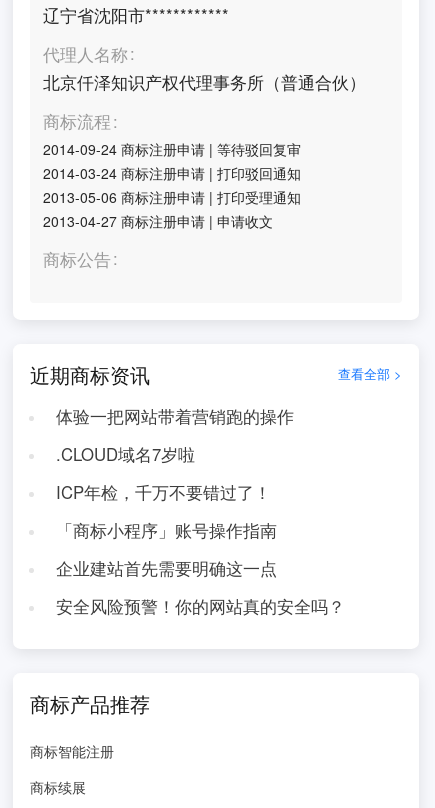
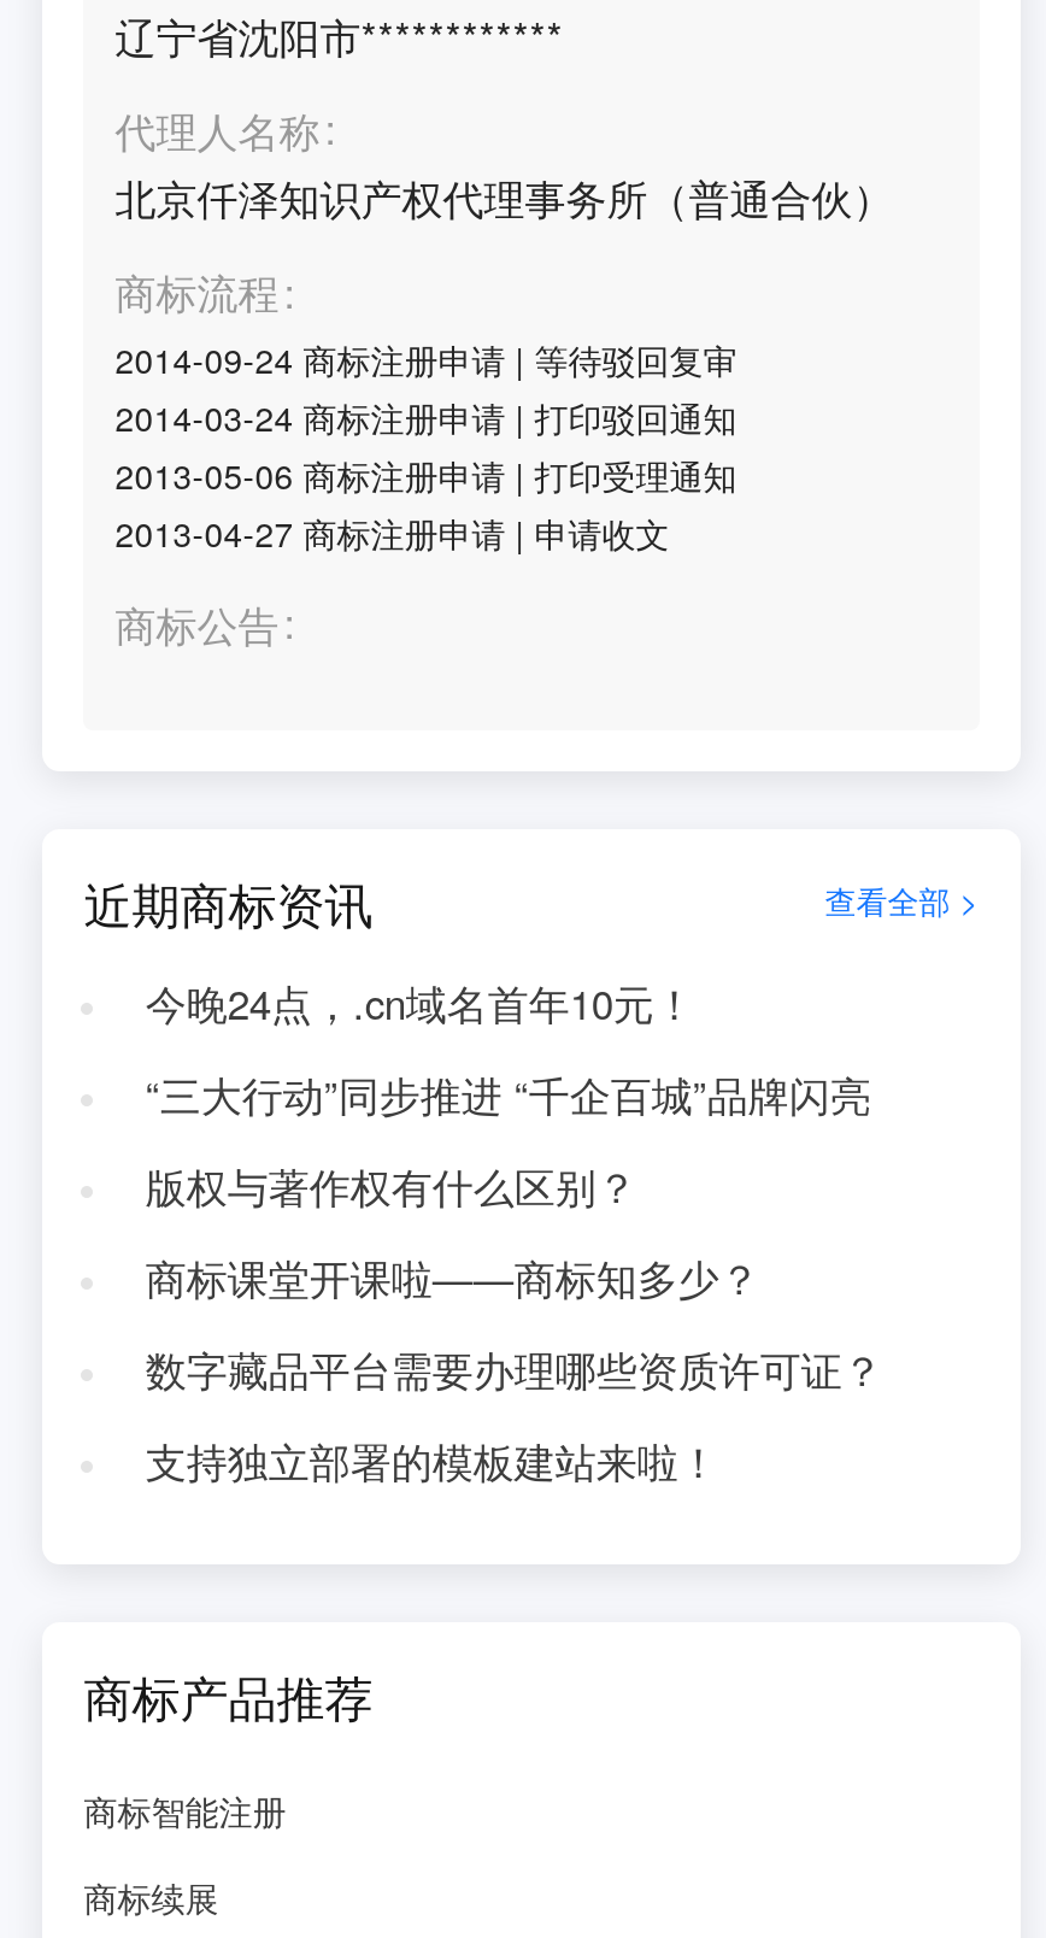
- 体验一把网站带着营销跑的操作
+ 今晚24点，.cn域名首年10元！

- .CLOUD域名7岁啦
+ “三大行动”同步推进 “千企百城”品牌闪亮

- ICP年检，千万不要错过了！
+ 版权与著作权有什么区别？

- 「商标小程序」账号操作指南
+ 商标课堂开课啦——商标知多少？

- 企业建站首先需要明确这一点
+ 数字藏品平台需要办理哪些资质许可证？

- 安全风险预警！你的网站真的安全吗？
+ 支持独立部署的模板建站来啦！
